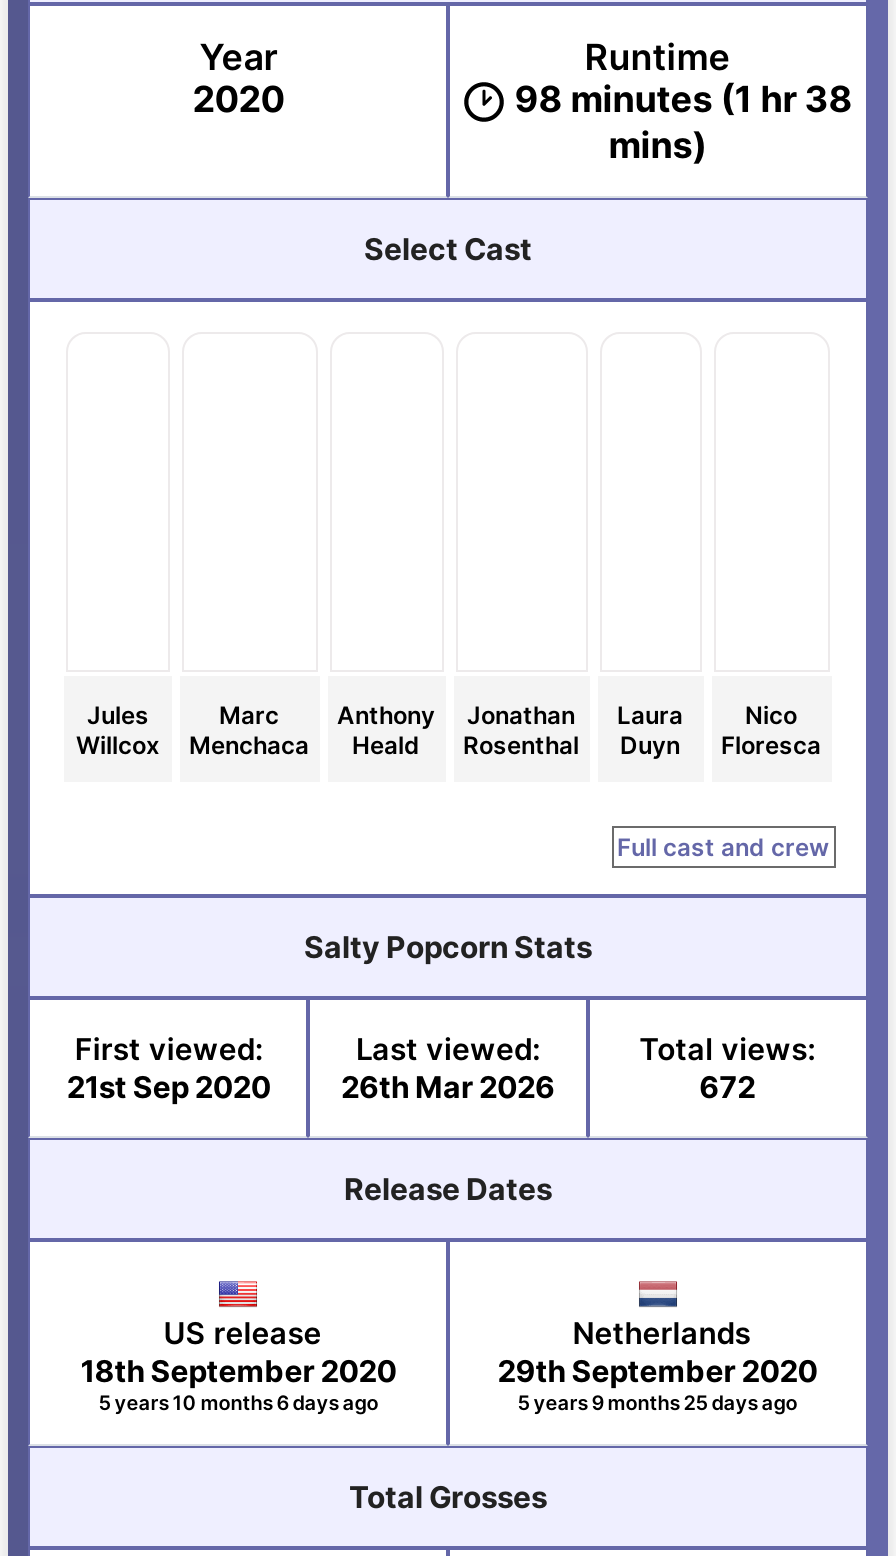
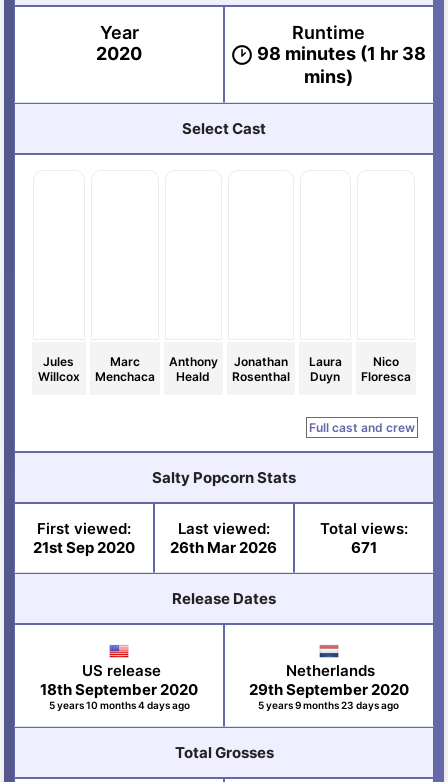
- 672
+ 671

- 5 years 10 months 6 days ago
+ 5 years 10 months 4 days ago

- 5 years 9 months 25 days ago
+ 5 years 9 months 23 days ago
